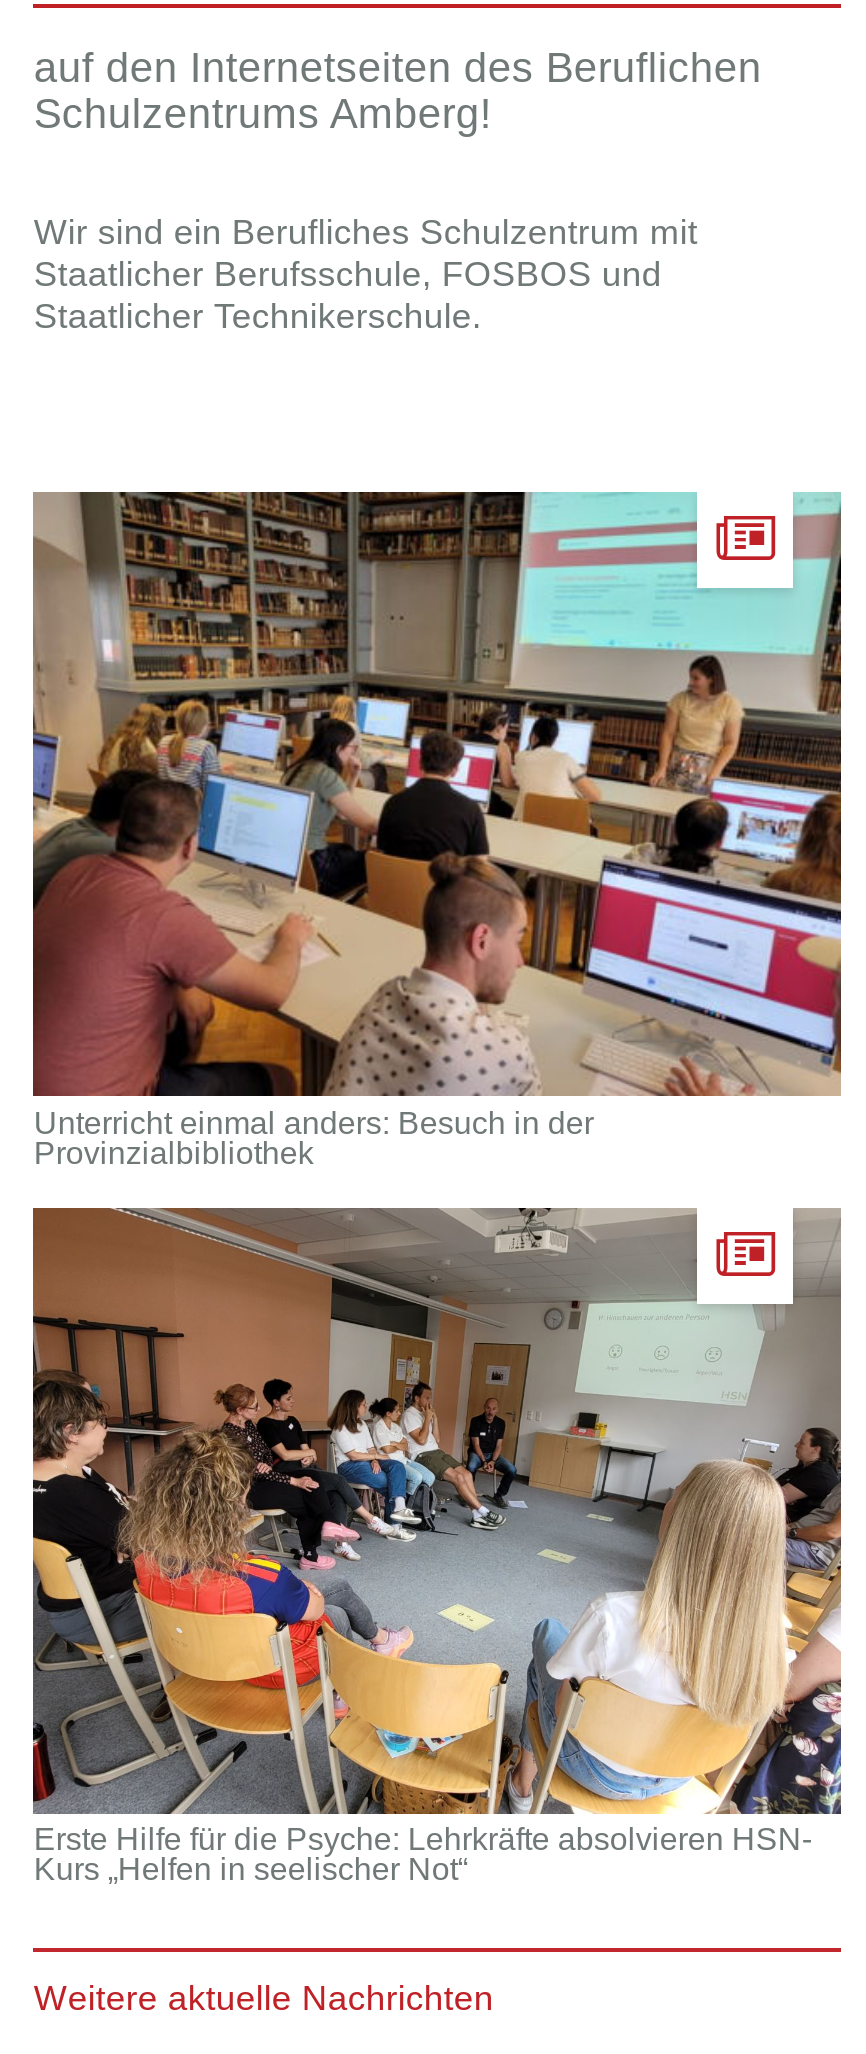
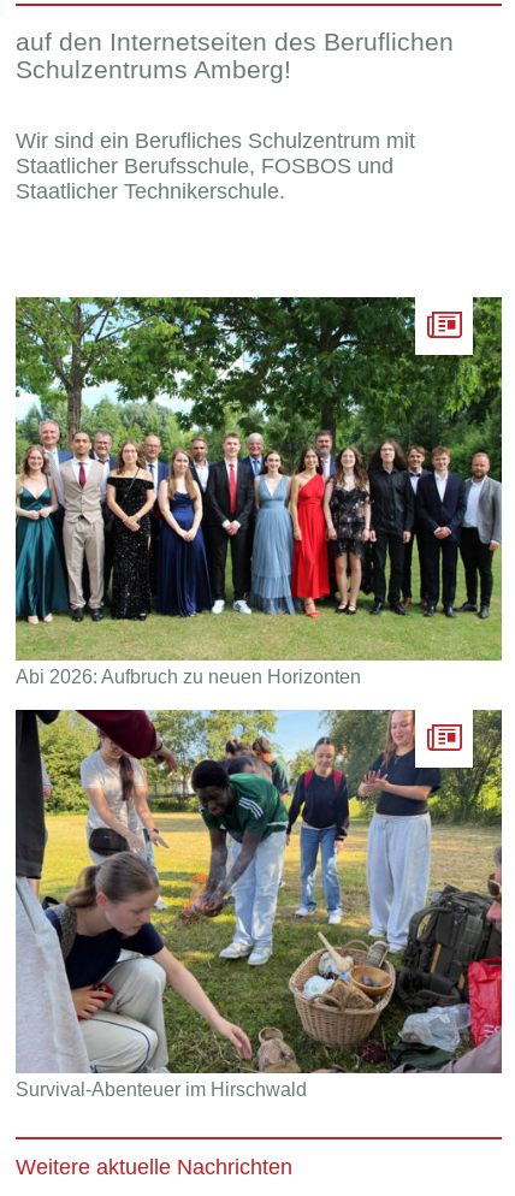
- [image]
- Unterricht einmal anders: Besuch in der
- Provinzialbibliothek
+ [image]
+ Abi 2026: Aufbruch zu neuen Horizonten

- [image]
- Erste Hilfe für die Psyche: Lehrkräfte absolvieren HSN-
- Kurs „Helfen in seelischer Not“
+ [image]
+ Survival-Abenteuer im Hirschwald
